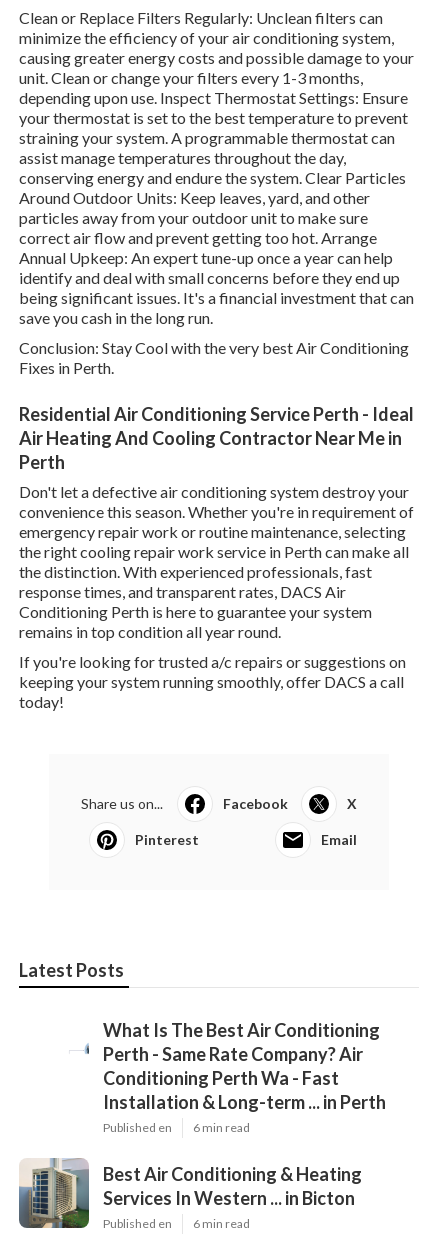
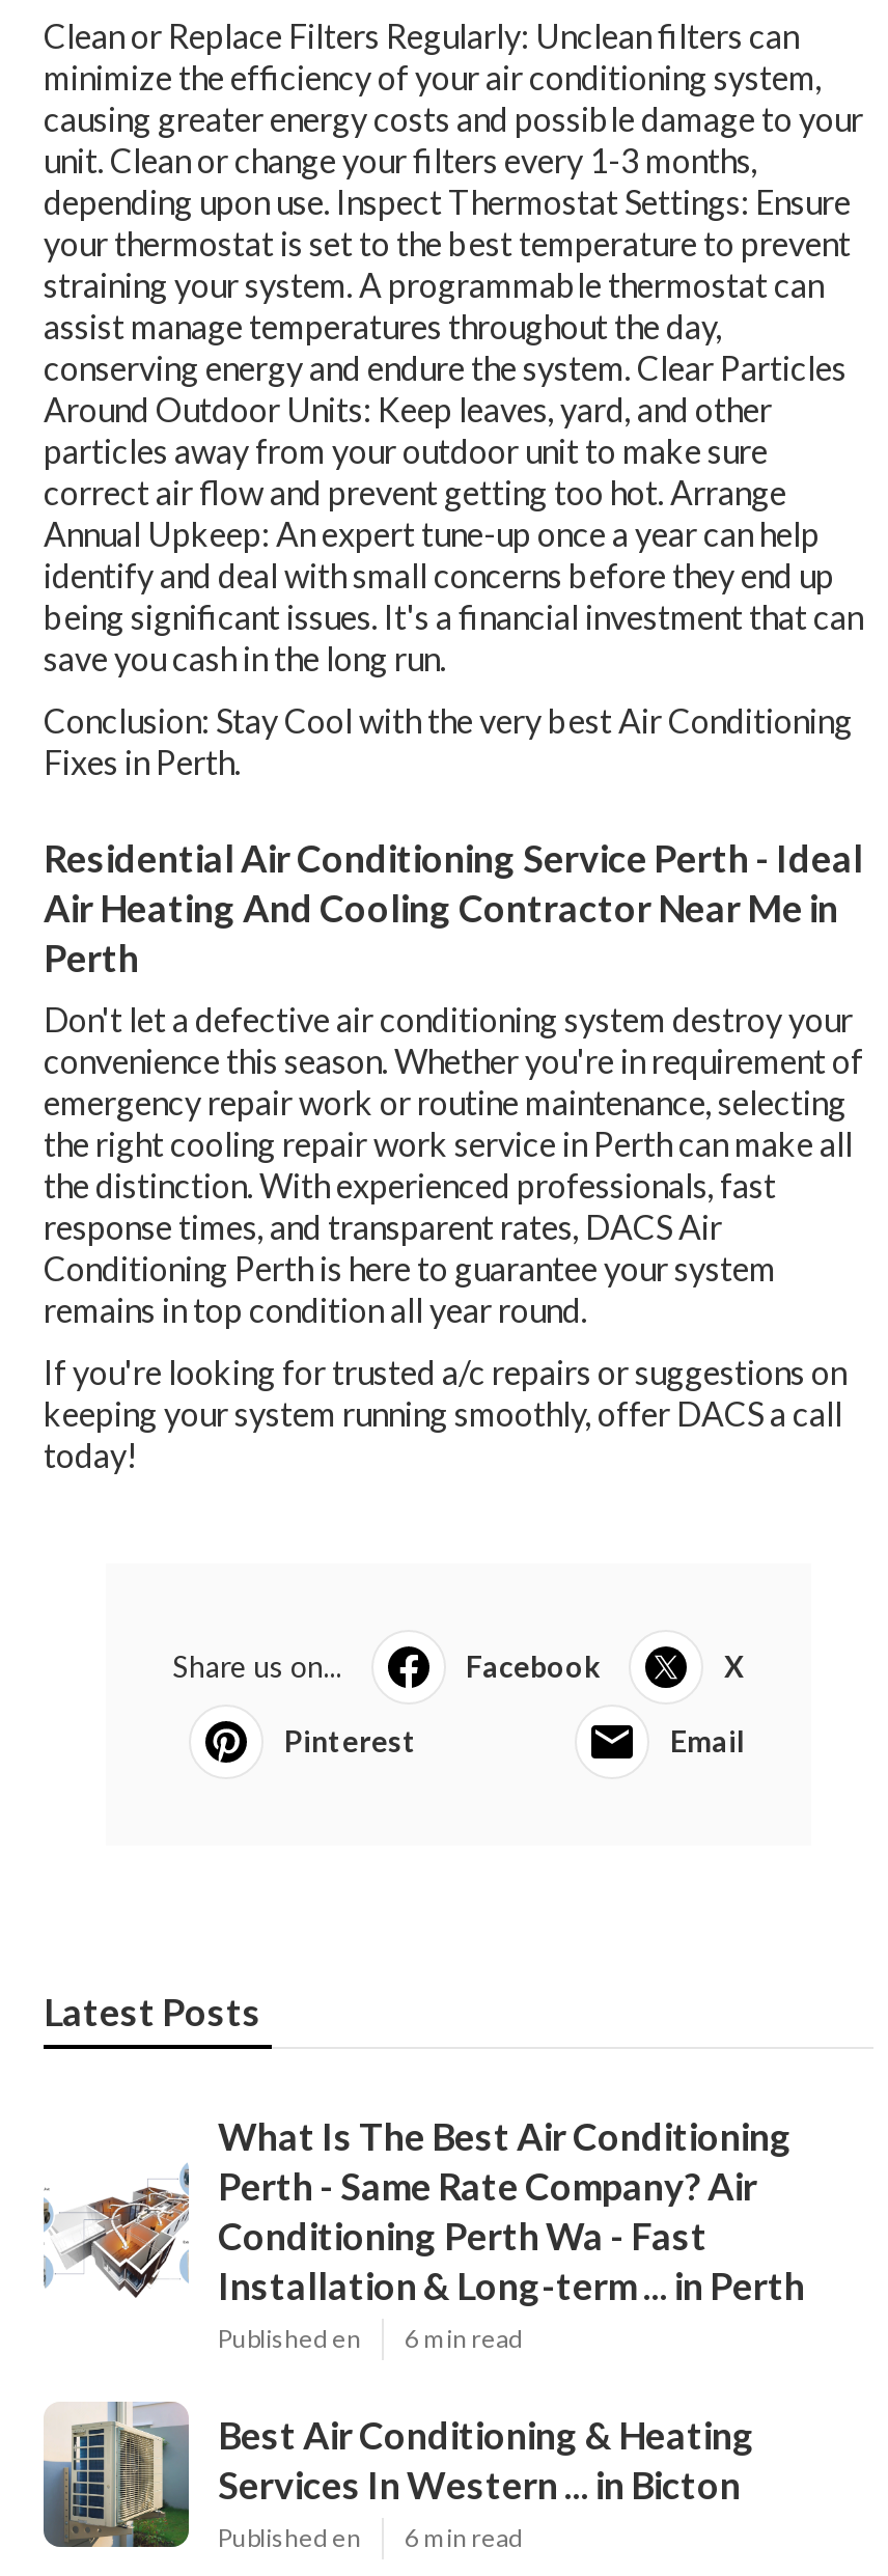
+ [image]
